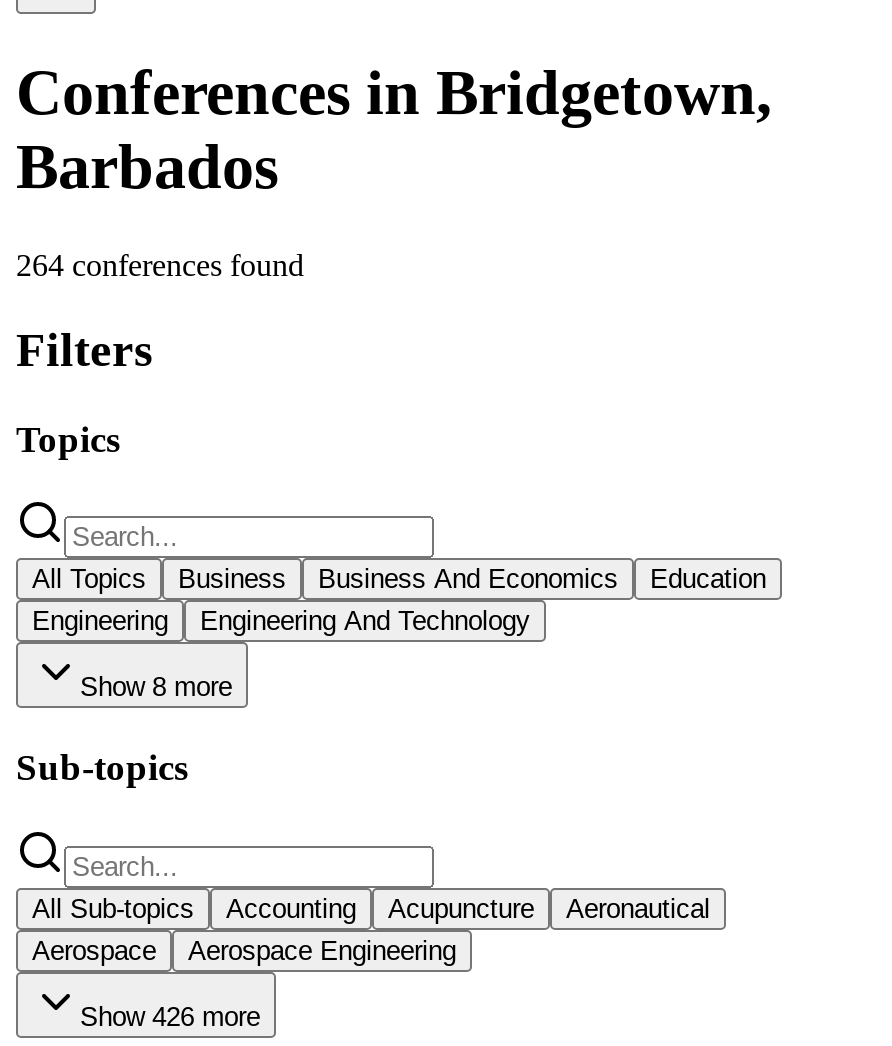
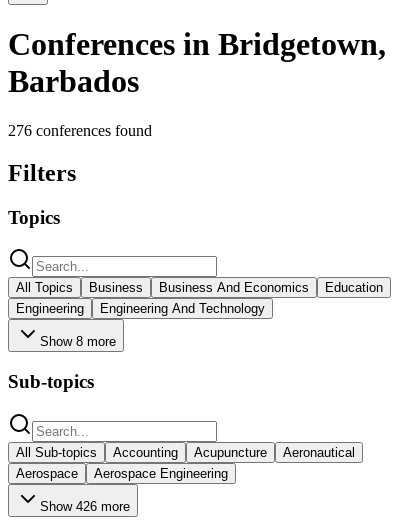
- 264 conferences found
+ 276 conferences found
